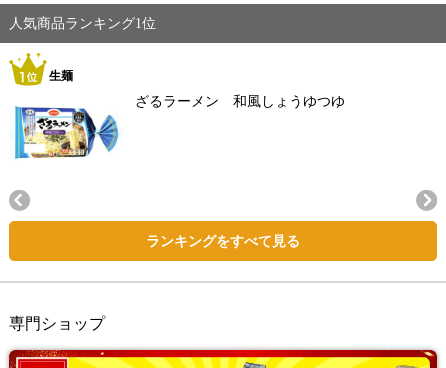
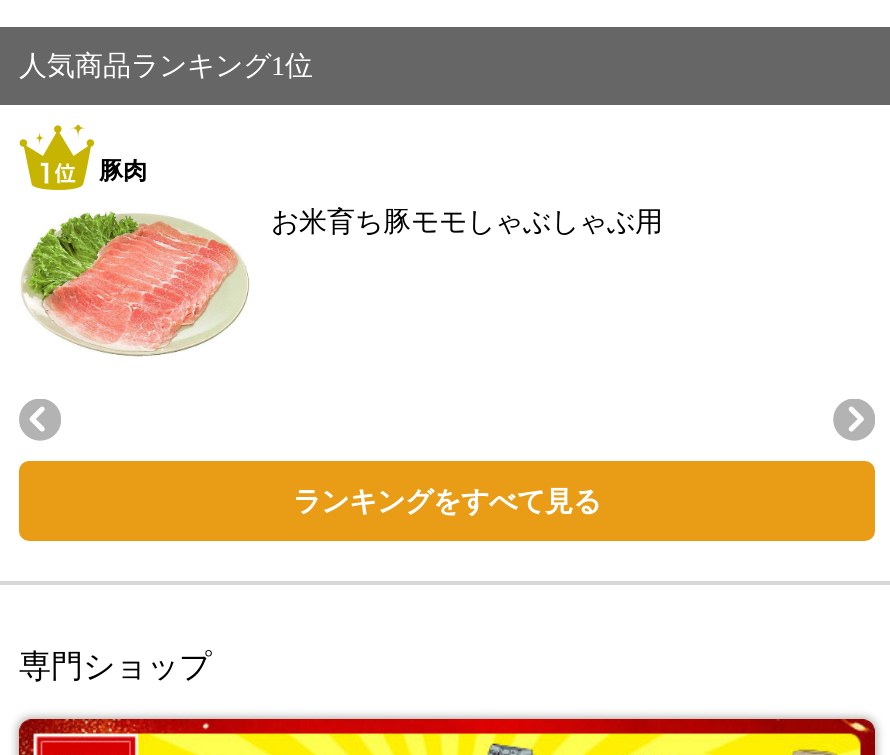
- 生麺
+ 豚肉

- [image]
- ざるラーメン 和風しょうゆつゆ
+ [image]
+ お米育ち豚モモしゃぶしゃぶ用
